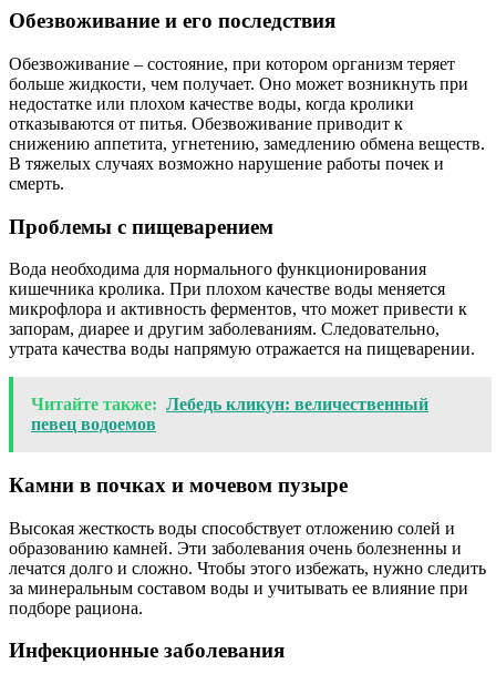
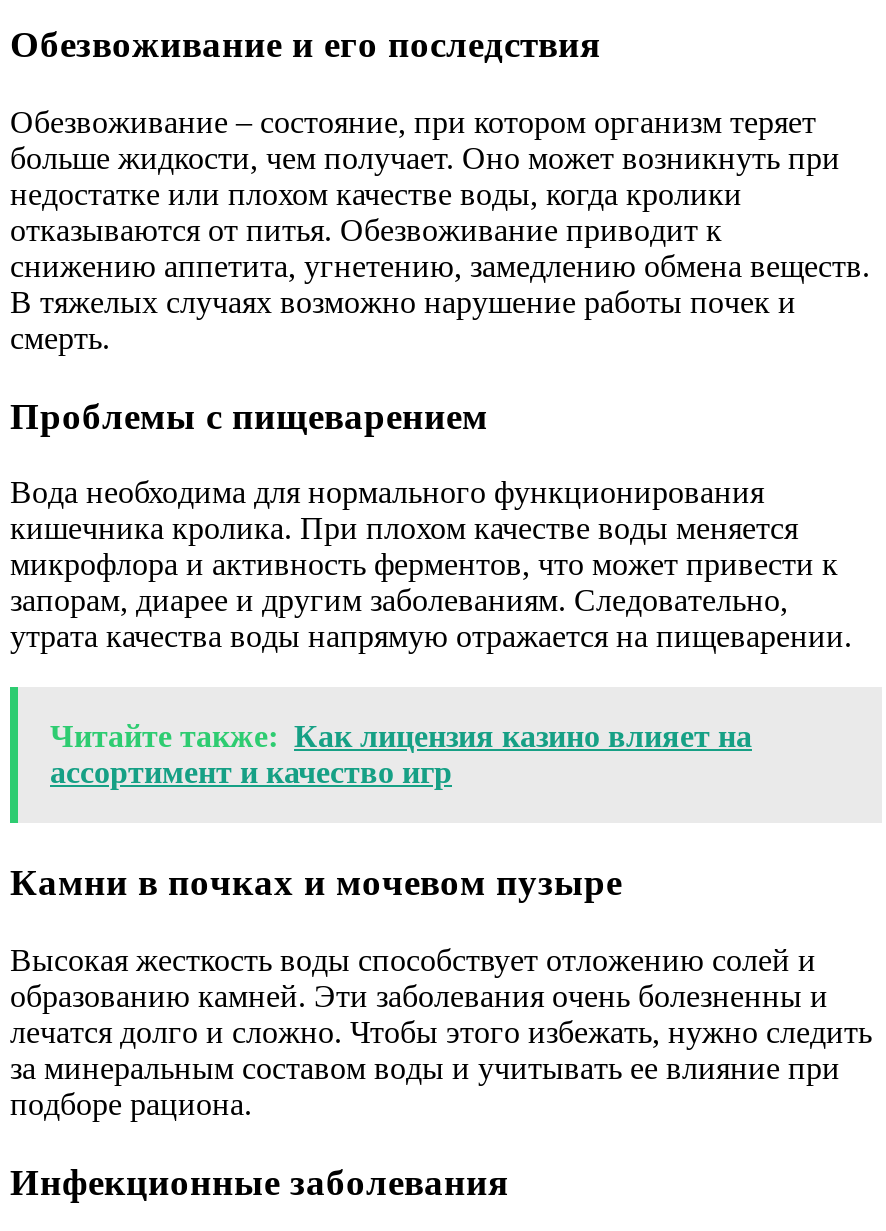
- Читайте также: Лебедь кликун: величественный
- певец водоемов
+ Читайте также: Как лицензия казино влияет на
+ ассортимент и качество игр
